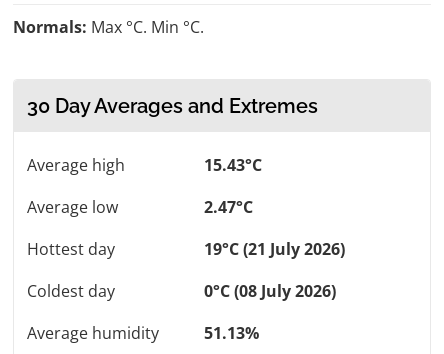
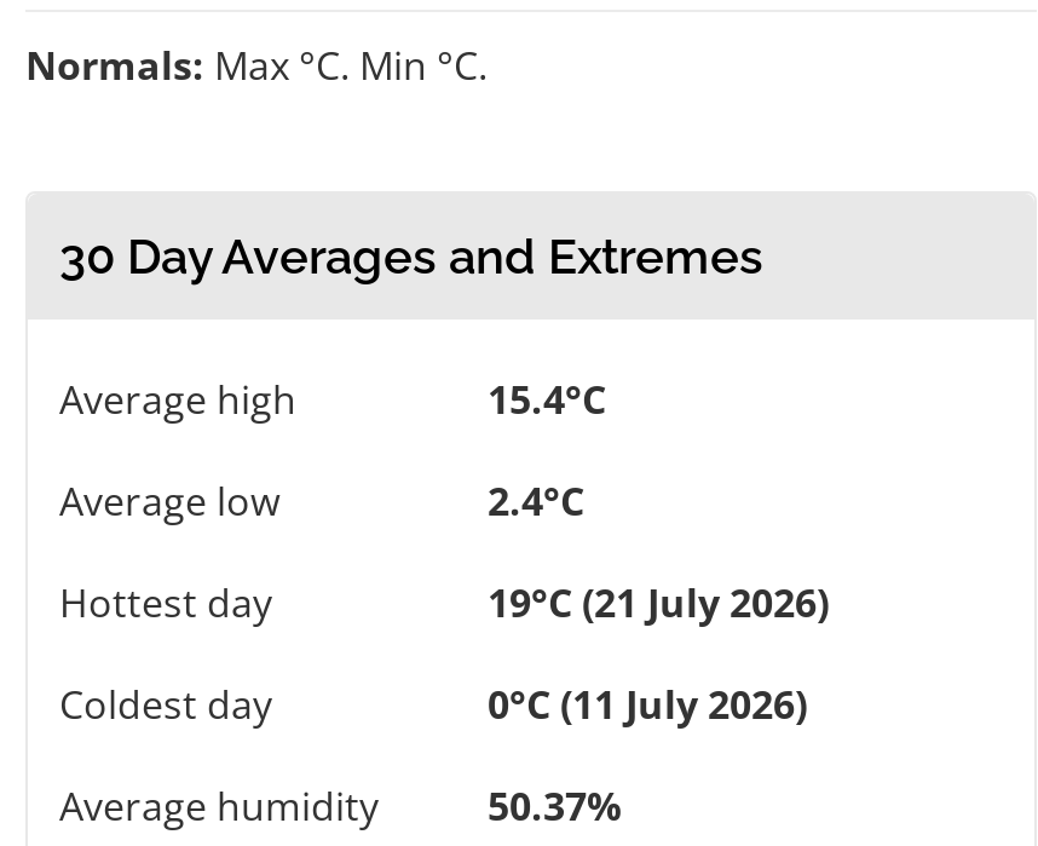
- 15.43°C
+ 15.4°C

- 2.47°C
+ 2.4°C

- 0°C (08 July 2026)
+ 0°C (11 July 2026)

- 51.13%
+ 50.37%
